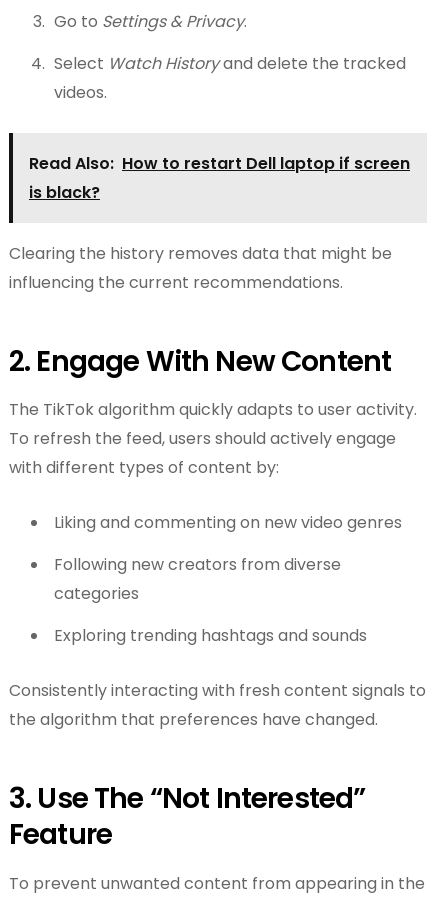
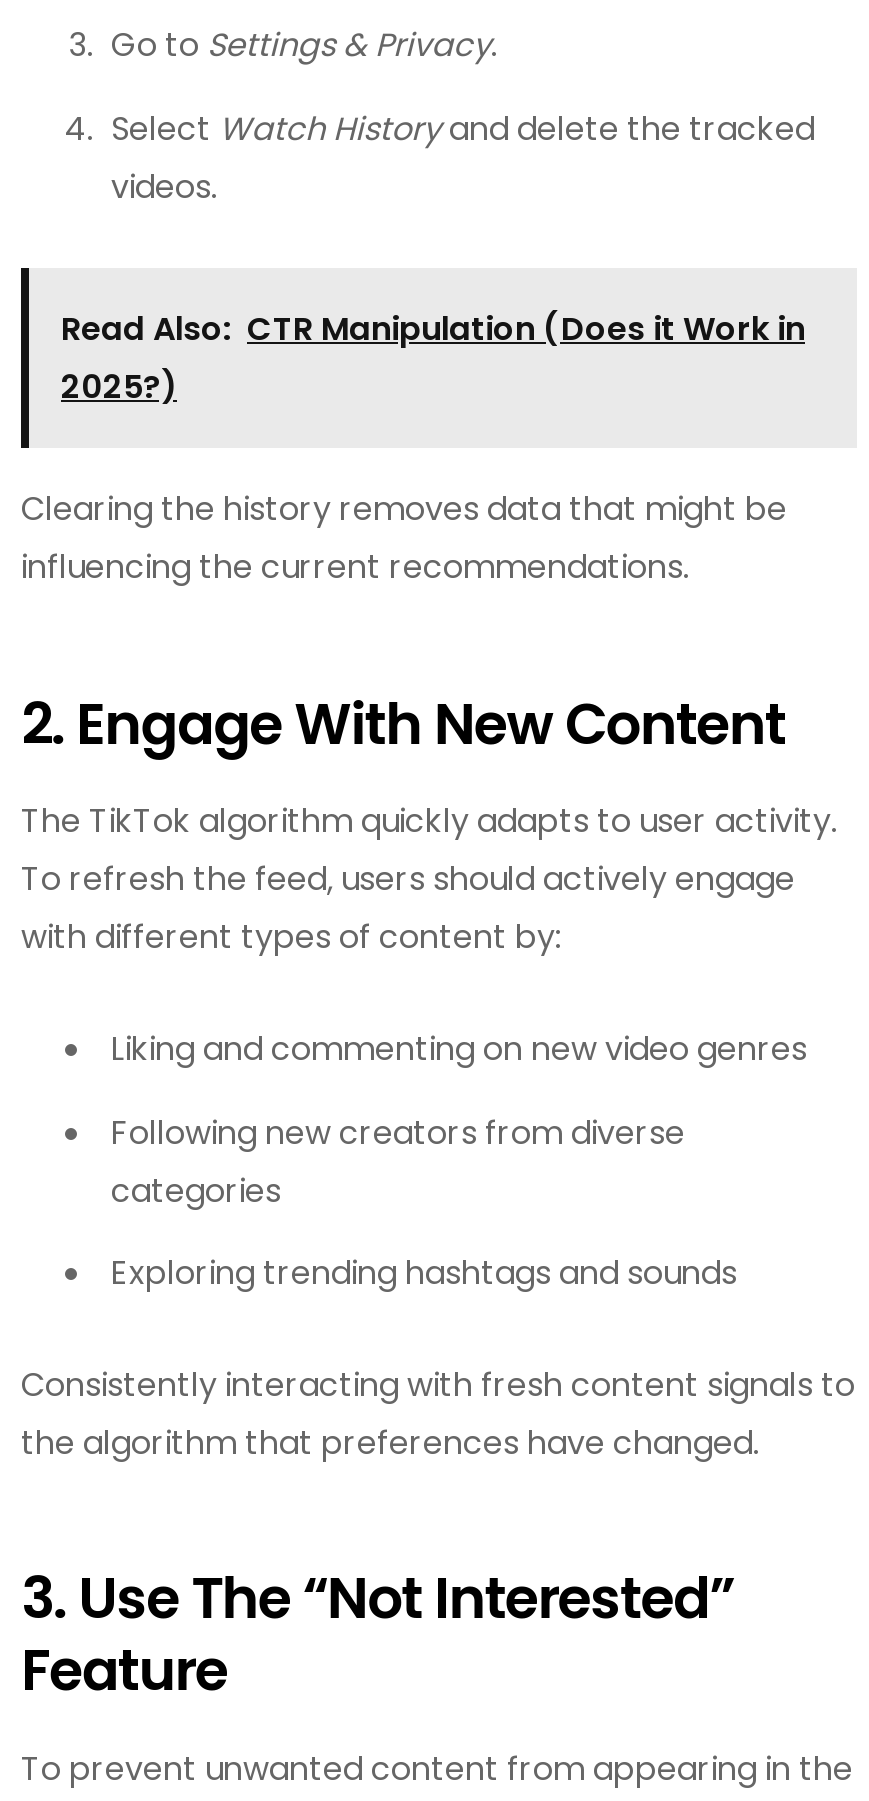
- Read Also: How to restart Dell laptop if screen
- is black?
+ Read Also: CTR Manipulation (Does it Work in
+ 2025?)
